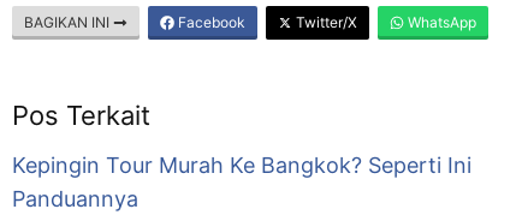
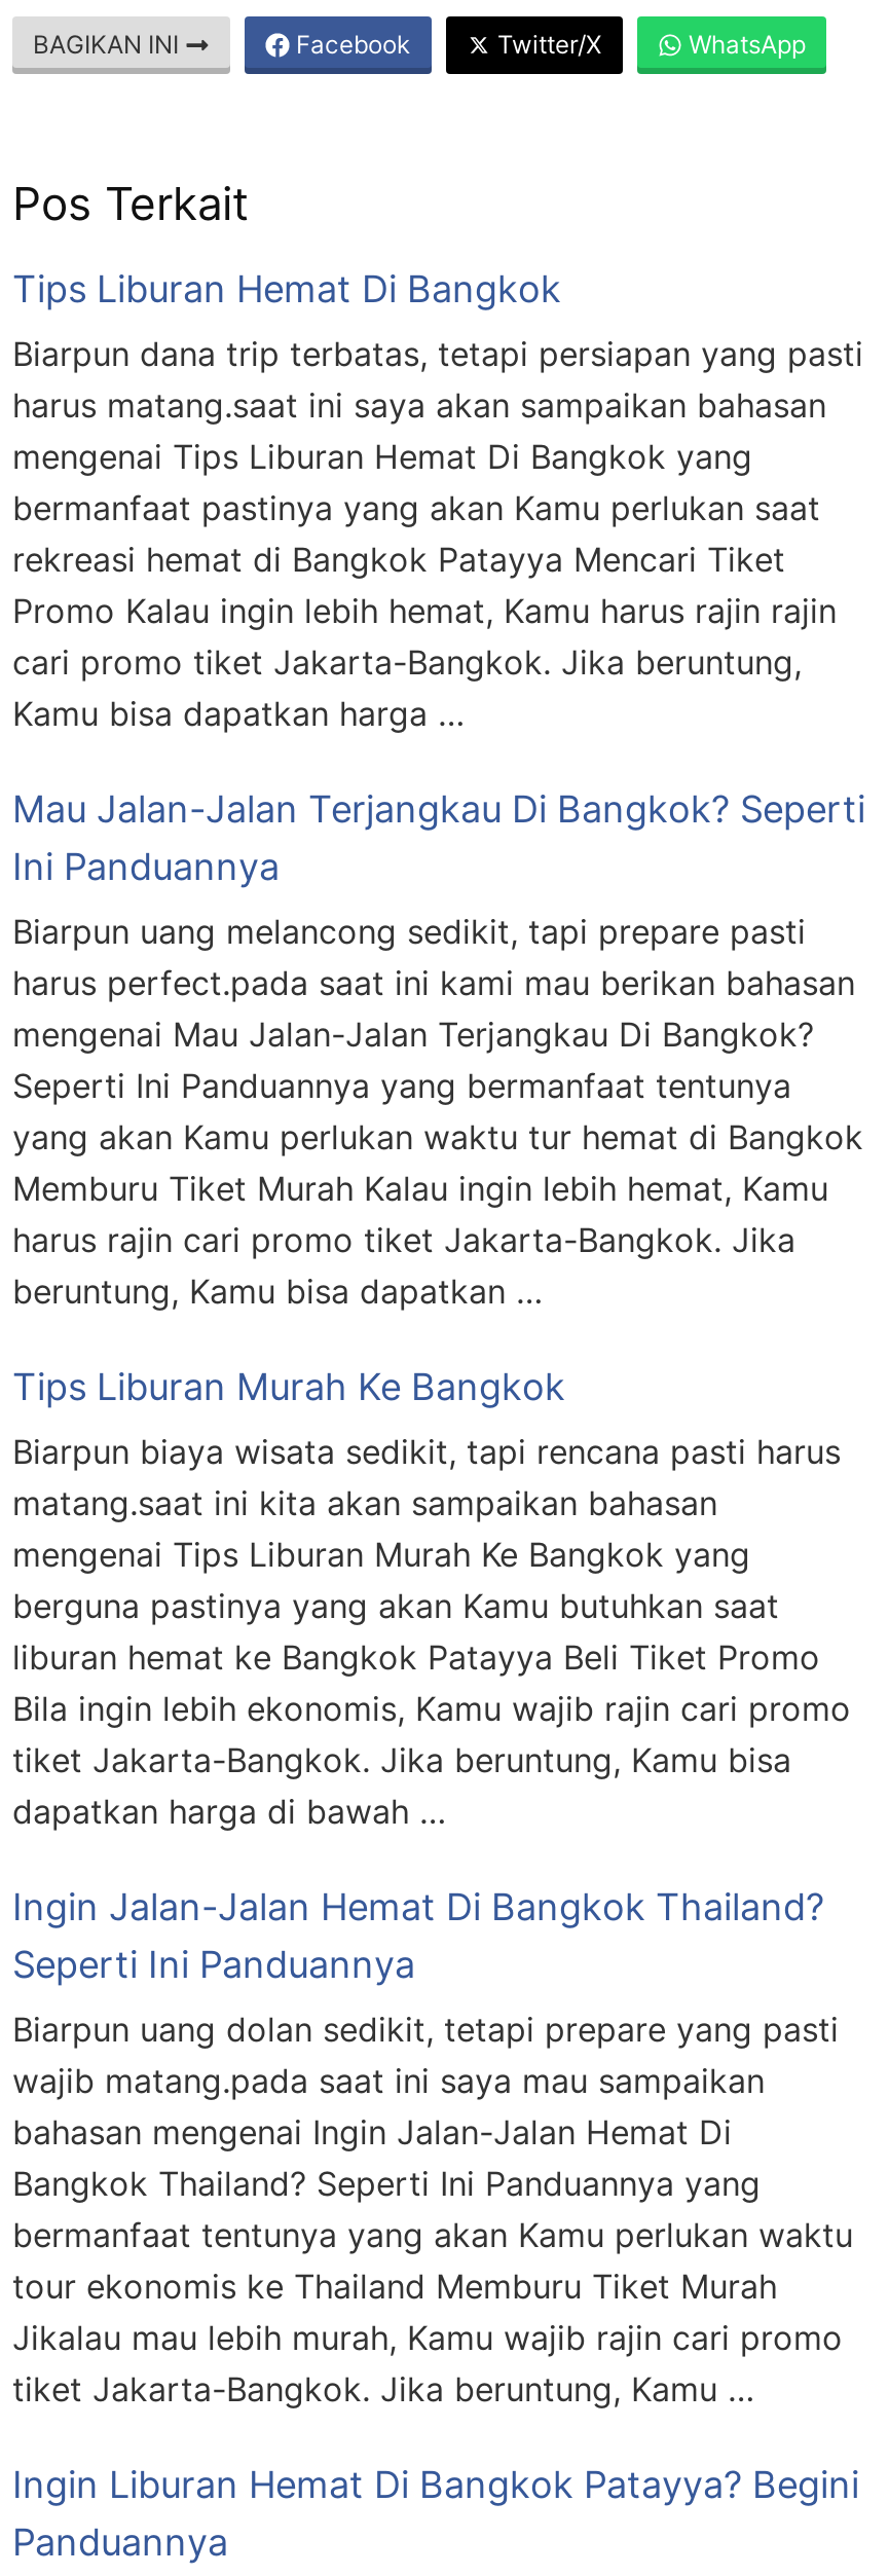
- Kepingin Tour Murah Ke Bangkok? Seperti Ini
+ Tips Liburan Hemat Di Bangkok
+ Biarpun dana trip terbatas, tetapi persiapan yang pasti
+ harus matang.saat ini saya akan sampaikan bahasan
+ mengenai Tips Liburan Hemat Di Bangkok yang
+ bermanfaat pastinya yang akan Kamu perlukan saat
+ rekreasi hemat di Bangkok Patayya Mencari Tiket
+ Promo Kalau ingin lebih hemat, Kamu harus rajin rajin
+ cari promo tiket Jakarta-Bangkok. Jika beruntung,
+ Kamu bisa dapatkan harga …
+ Mau Jalan-Jalan Terjangkau Di Bangkok? Seperti
+ Ini Panduannya
+ Biarpun uang melancong sedikit, tapi prepare pasti
+ harus perfect.pada saat ini kami mau berikan bahasan
+ mengenai Mau Jalan-Jalan Terjangkau Di Bangkok?
+ Seperti Ini Panduannya yang bermanfaat tentunya
+ yang akan Kamu perlukan waktu tur hemat di Bangkok
+ Memburu Tiket Murah Kalau ingin lebih hemat, Kamu
+ harus rajin cari promo tiket Jakarta-Bangkok. Jika
+ beruntung, Kamu bisa dapatkan …
+ Tips Liburan Murah Ke Bangkok
+ Biarpun biaya wisata sedikit, tapi rencana pasti harus
+ matang.saat ini kita akan sampaikan bahasan
+ mengenai Tips Liburan Murah Ke Bangkok yang
+ berguna pastinya yang akan Kamu butuhkan saat
+ liburan hemat ke Bangkok Patayya Beli Tiket Promo
+ Bila ingin lebih ekonomis, Kamu wajib rajin cari promo
+ tiket Jakarta-Bangkok. Jika beruntung, Kamu bisa
+ dapatkan harga di bawah …
+ Ingin Jalan-Jalan Hemat Di Bangkok Thailand?
+ Seperti Ini Panduannya
+ Biarpun uang dolan sedikit, tetapi prepare yang pasti
+ wajib matang.pada saat ini saya mau sampaikan
+ bahasan mengenai Ingin Jalan-Jalan Hemat Di
+ Bangkok Thailand? Seperti Ini Panduannya yang
+ bermanfaat tentunya yang akan Kamu perlukan waktu
+ tour ekonomis ke Thailand Memburu Tiket Murah
+ Jikalau mau lebih murah, Kamu wajib rajin cari promo
+ tiket Jakarta-Bangkok. Jika beruntung, Kamu …
+ Ingin Liburan Hemat Di Bangkok Patayya? Begini
